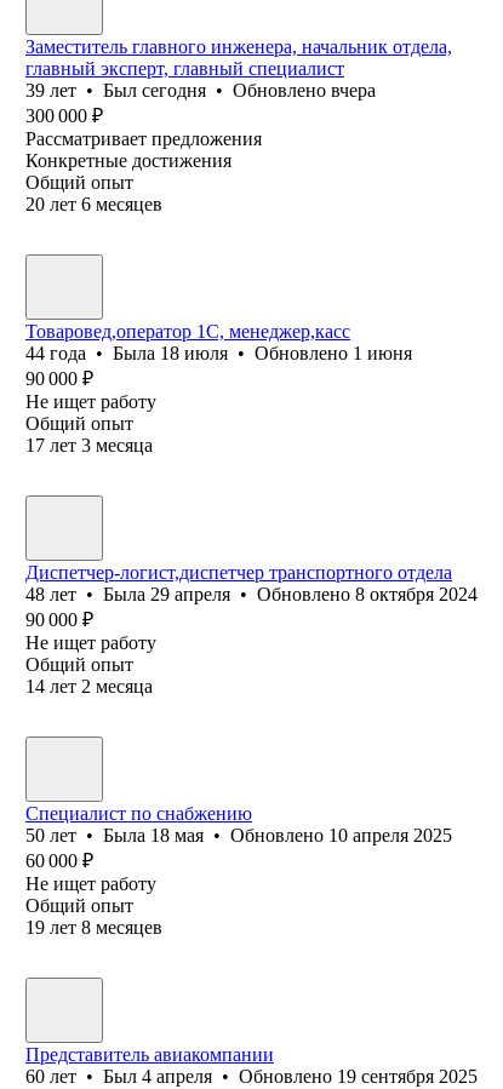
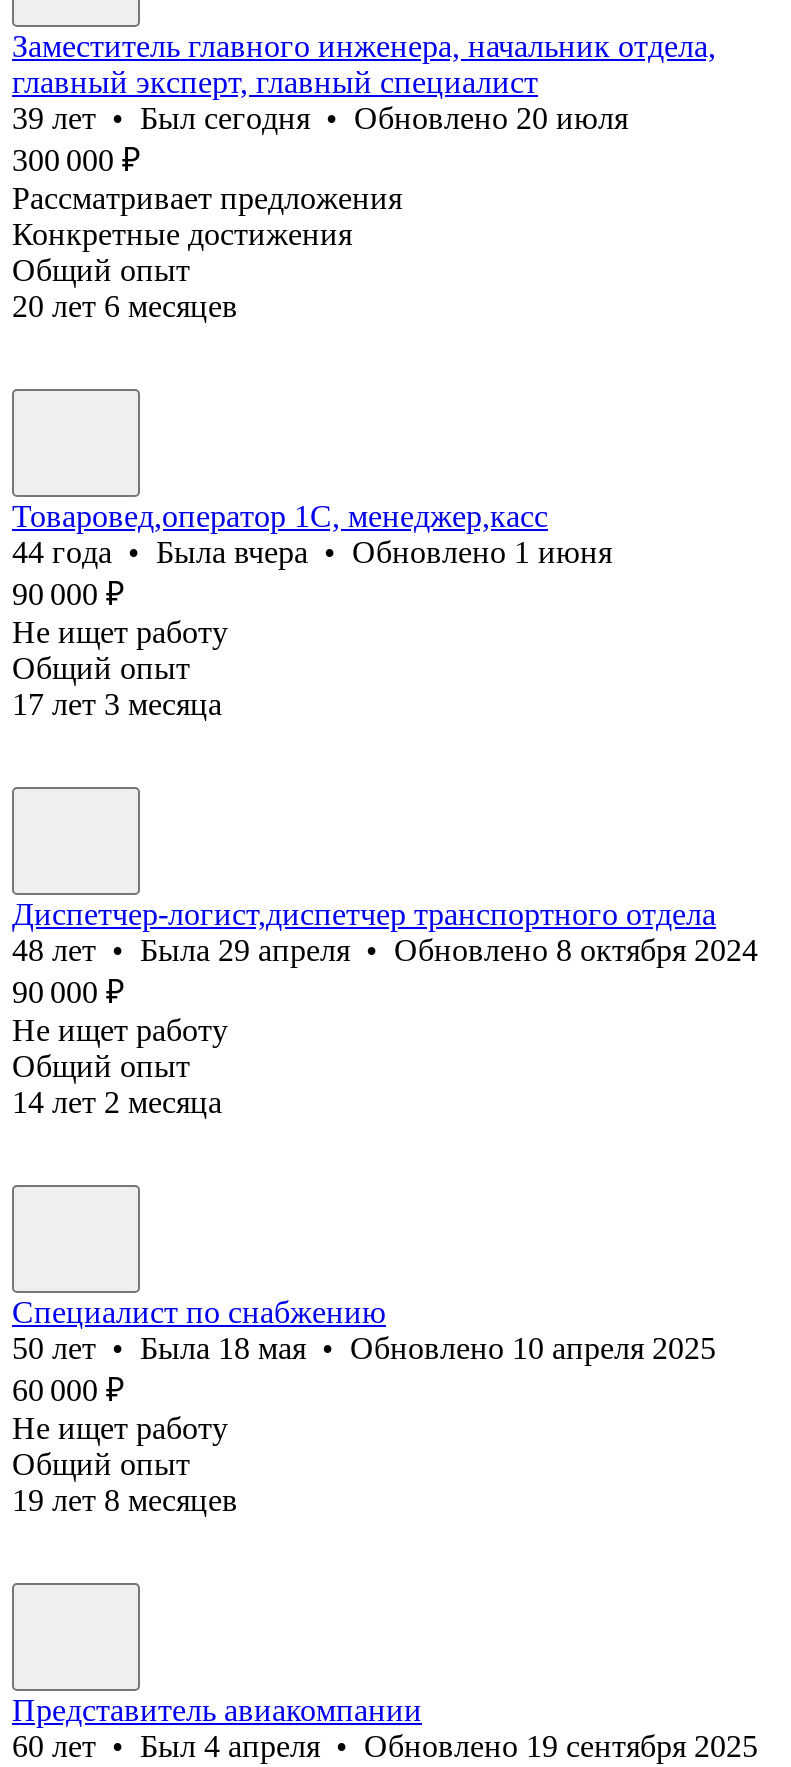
- 39 лет • Был сегодня • Обновлено вчера
+ 39 лет • Был сегодня • Обновлено 20 июля

- 44 года • Была 18 июля • Обновлено 1 июня
+ 44 года • Была вчера • Обновлено 1 июня
